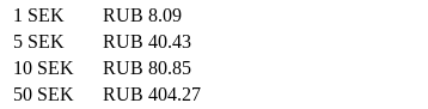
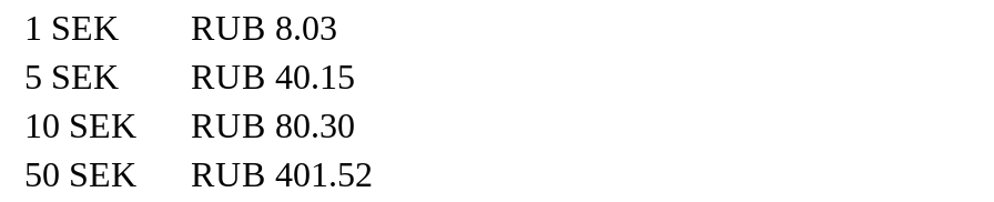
- 1 SEK RUB 8.09
+ 1 SEK RUB 8.03

- 5 SEK RUB 40.43
+ 5 SEK RUB 40.15

- 10 SEK RUB 80.85
+ 10 SEK RUB 80.30

- 50 SEK RUB 404.27
+ 50 SEK RUB 401.52
